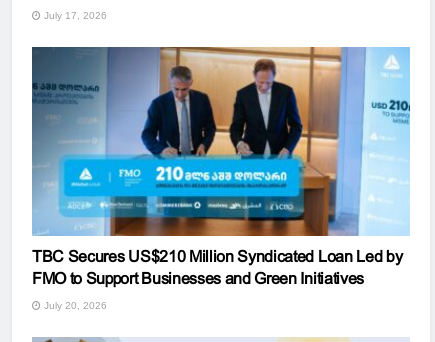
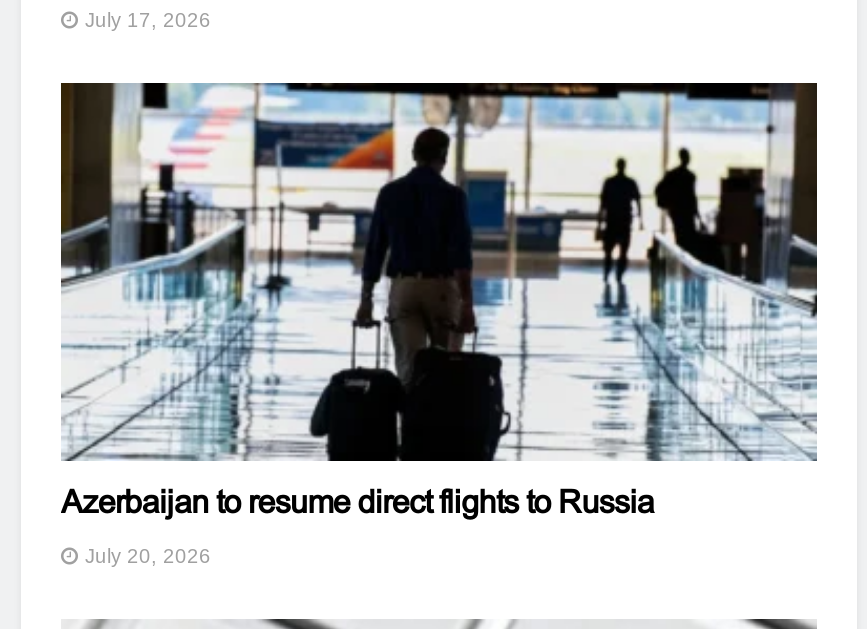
- [image]
- TBC Secures US$210 Million Syndicated Loan Led by
- FMO to Support Businesses and Green Initiatives
+ [image]
+ Azerbaijan to resume direct flights to Russia
